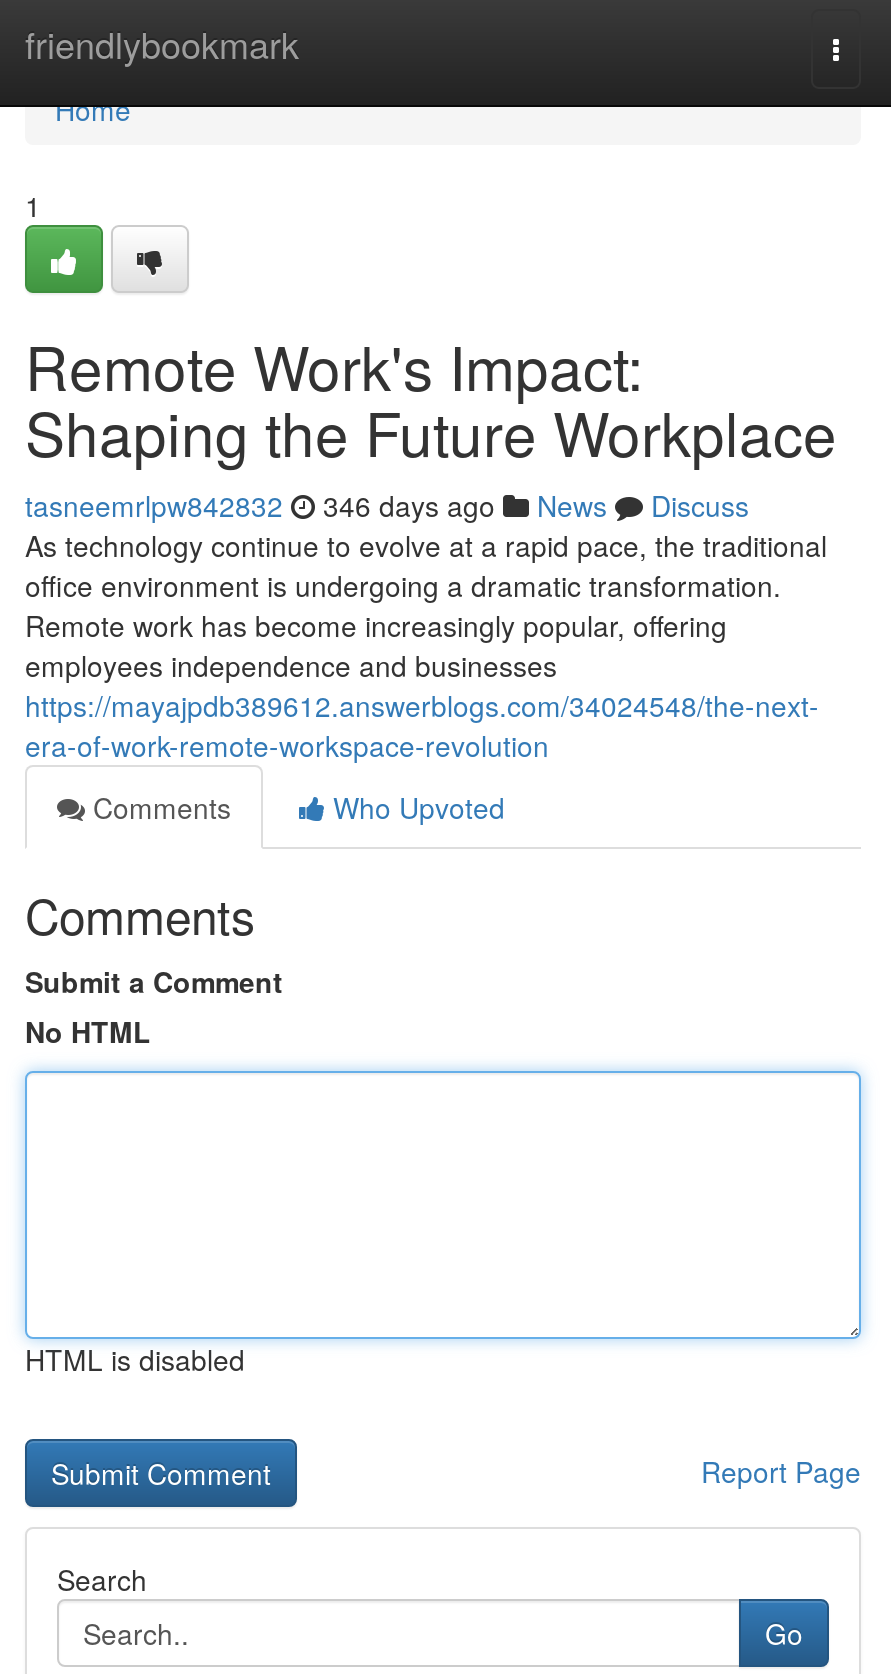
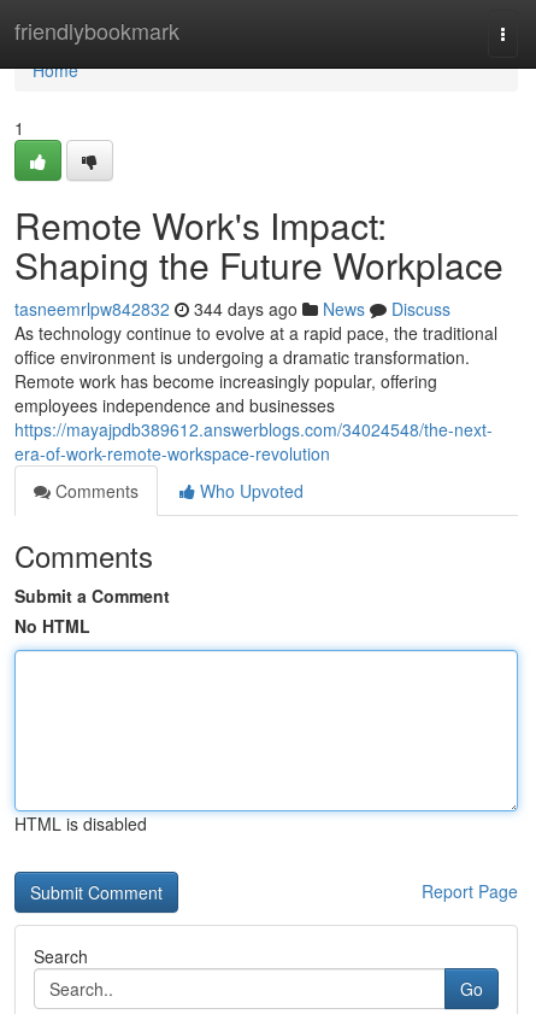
- tasneemrlpw842832 346 days ago News Discuss
+ tasneemrlpw842832 344 days ago News Discuss
